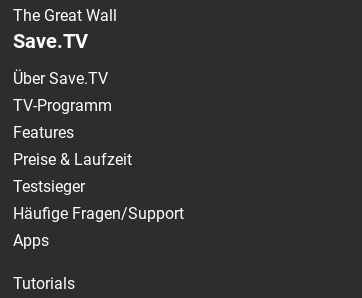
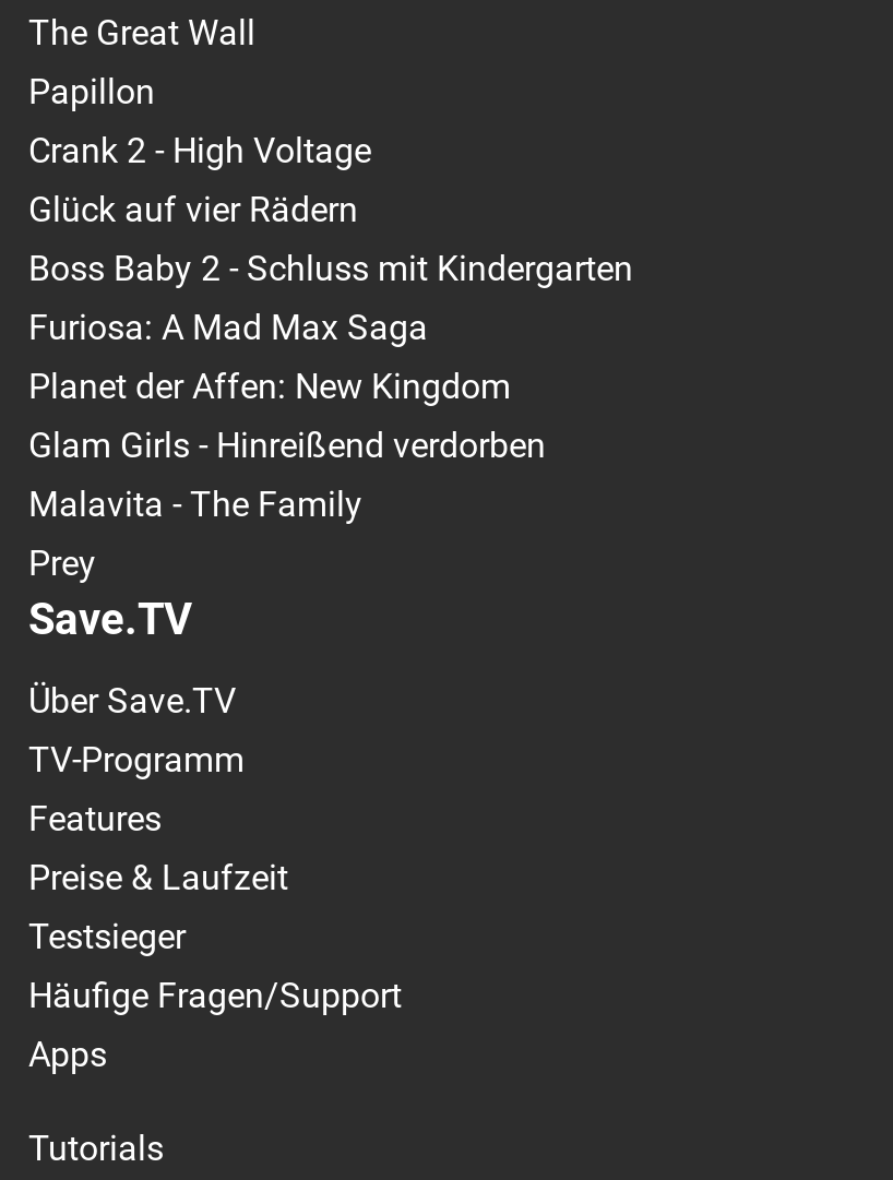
+ Papillon
+ Crank 2 - High Voltage
+ Glück auf vier Rädern
+ Boss Baby 2 - Schluss mit Kindergarten
+ Furiosa: A Mad Max Saga
+ Planet der Affen: New Kingdom
+ Glam Girls - Hinreißend verdorben
+ Malavita - The Family
+ Prey
